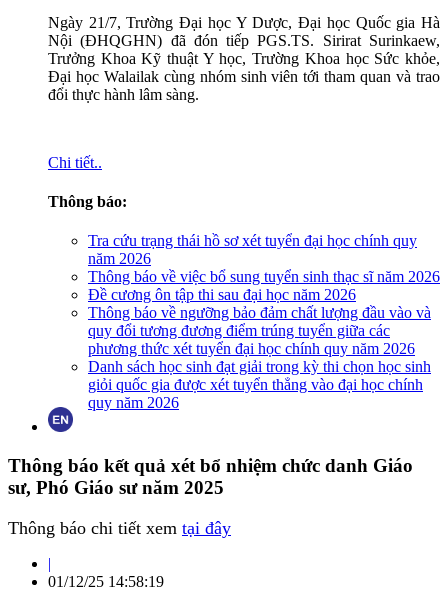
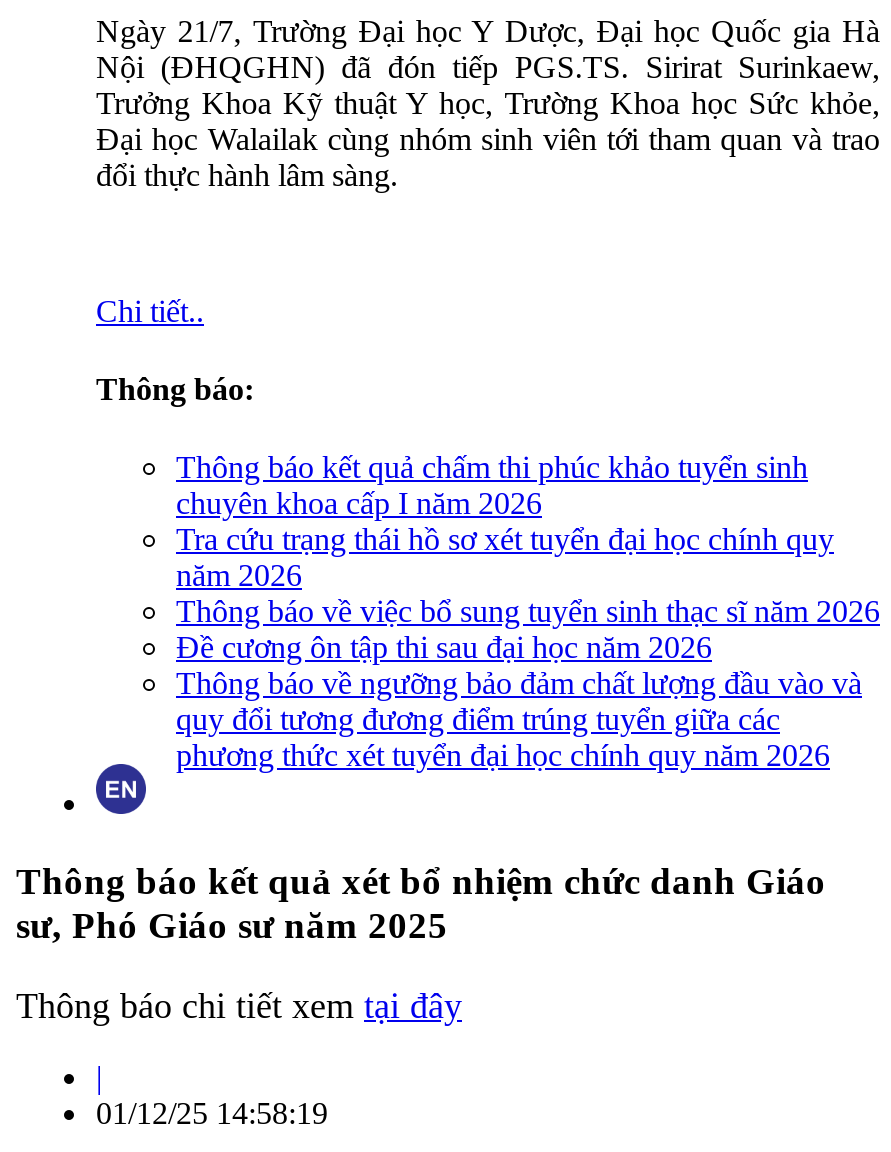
+ Thông báo kết quả chấm thi phúc khảo tuyển sinh
+ chuyên khoa cấp I năm 2026

moved down: Tra cứu trạng thái hồ sơ xét tuyển đại học chính quy | năm 2026 | Thông báo về việc bổ sung tuyển sinh thạc sĩ năm 2026 | Đề cương ôn tập thi sau đại học năm 2026 | Thông báo về ngưỡng bảo đảm chất lượng đầu vào và | quy đổi tương đương điểm trúng tuyển giữa các | phương thức xét tuyển đại học chính quy năm 2026

- Danh sách học sinh đạt giải trong kỳ thi chọn học sinh
- giỏi quốc gia được xét tuyển thẳng vào đại học chính
- quy năm 2026
